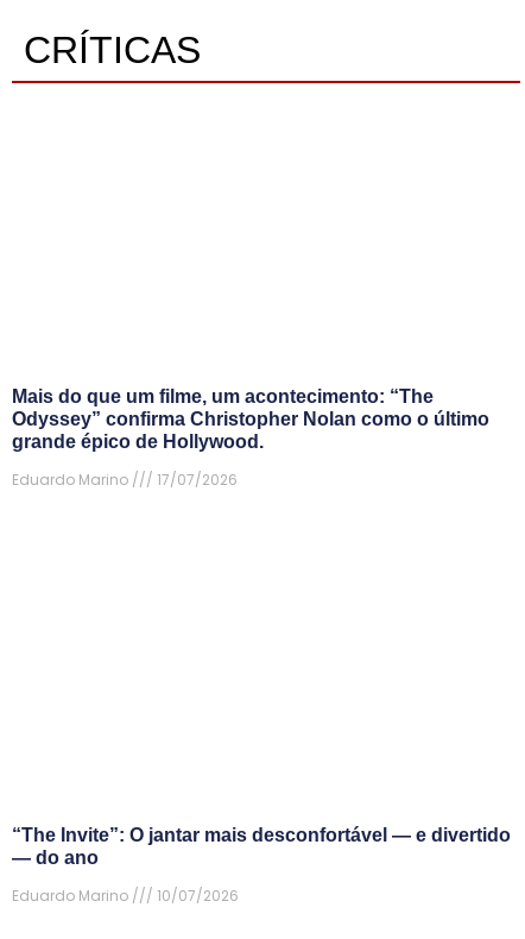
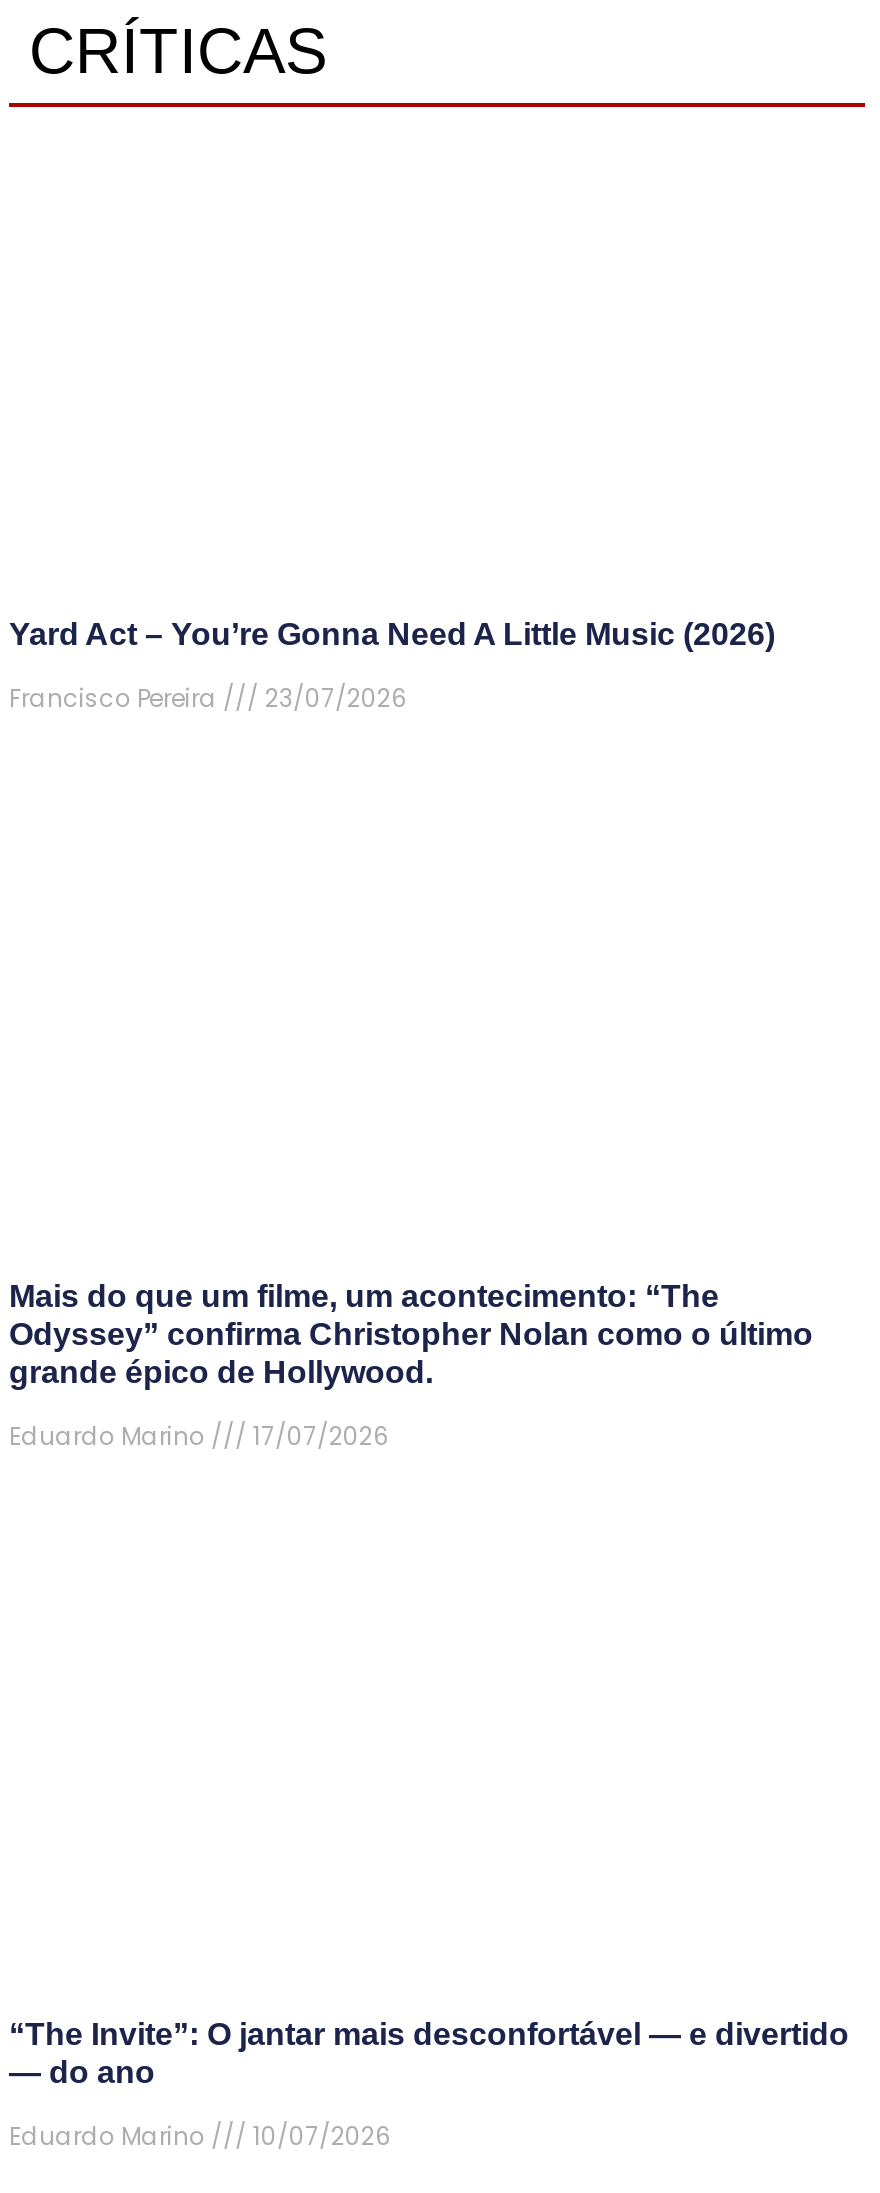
+ Yard Act – You’re Gonna Need A Little Music (2026)
+ Francisco Pereira
+ 23/07/2026
